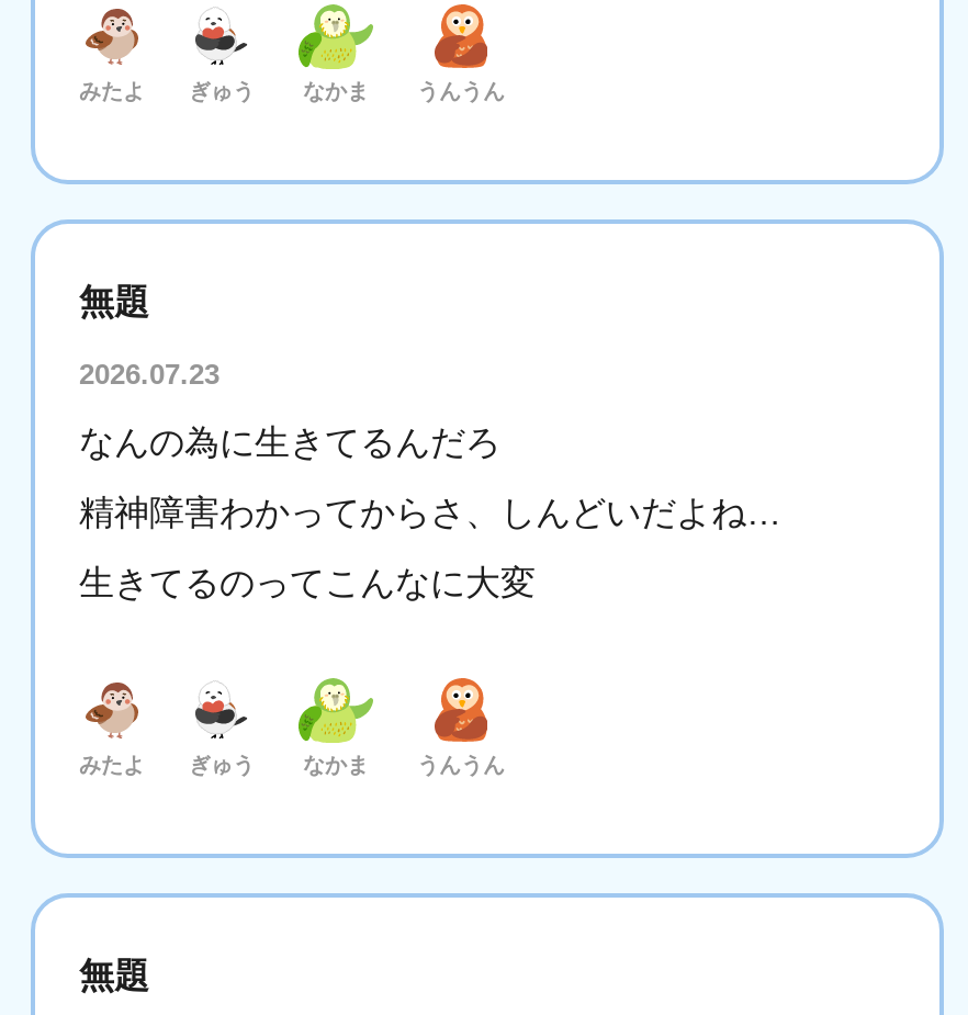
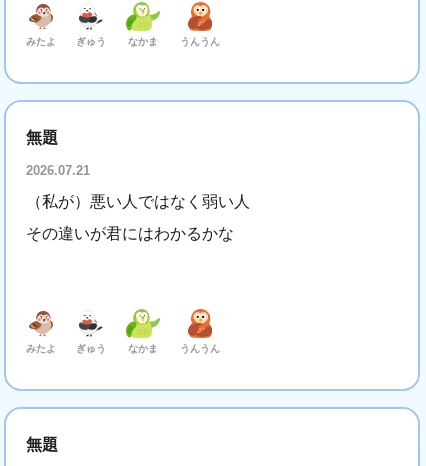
- 2026.07.23
- なんの為に生きてるんだろ
- 精神障害わかってからさ、しんどいだよね…
- 生きてるのってこんなに大変
+ 2026.07.21
+ （私が）悪い人ではなく弱い人
+ その違いが君にはわかるかな
